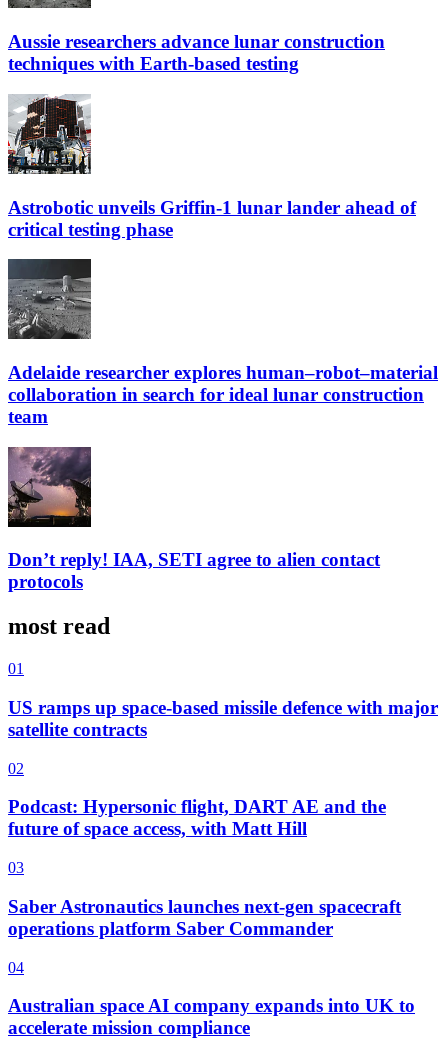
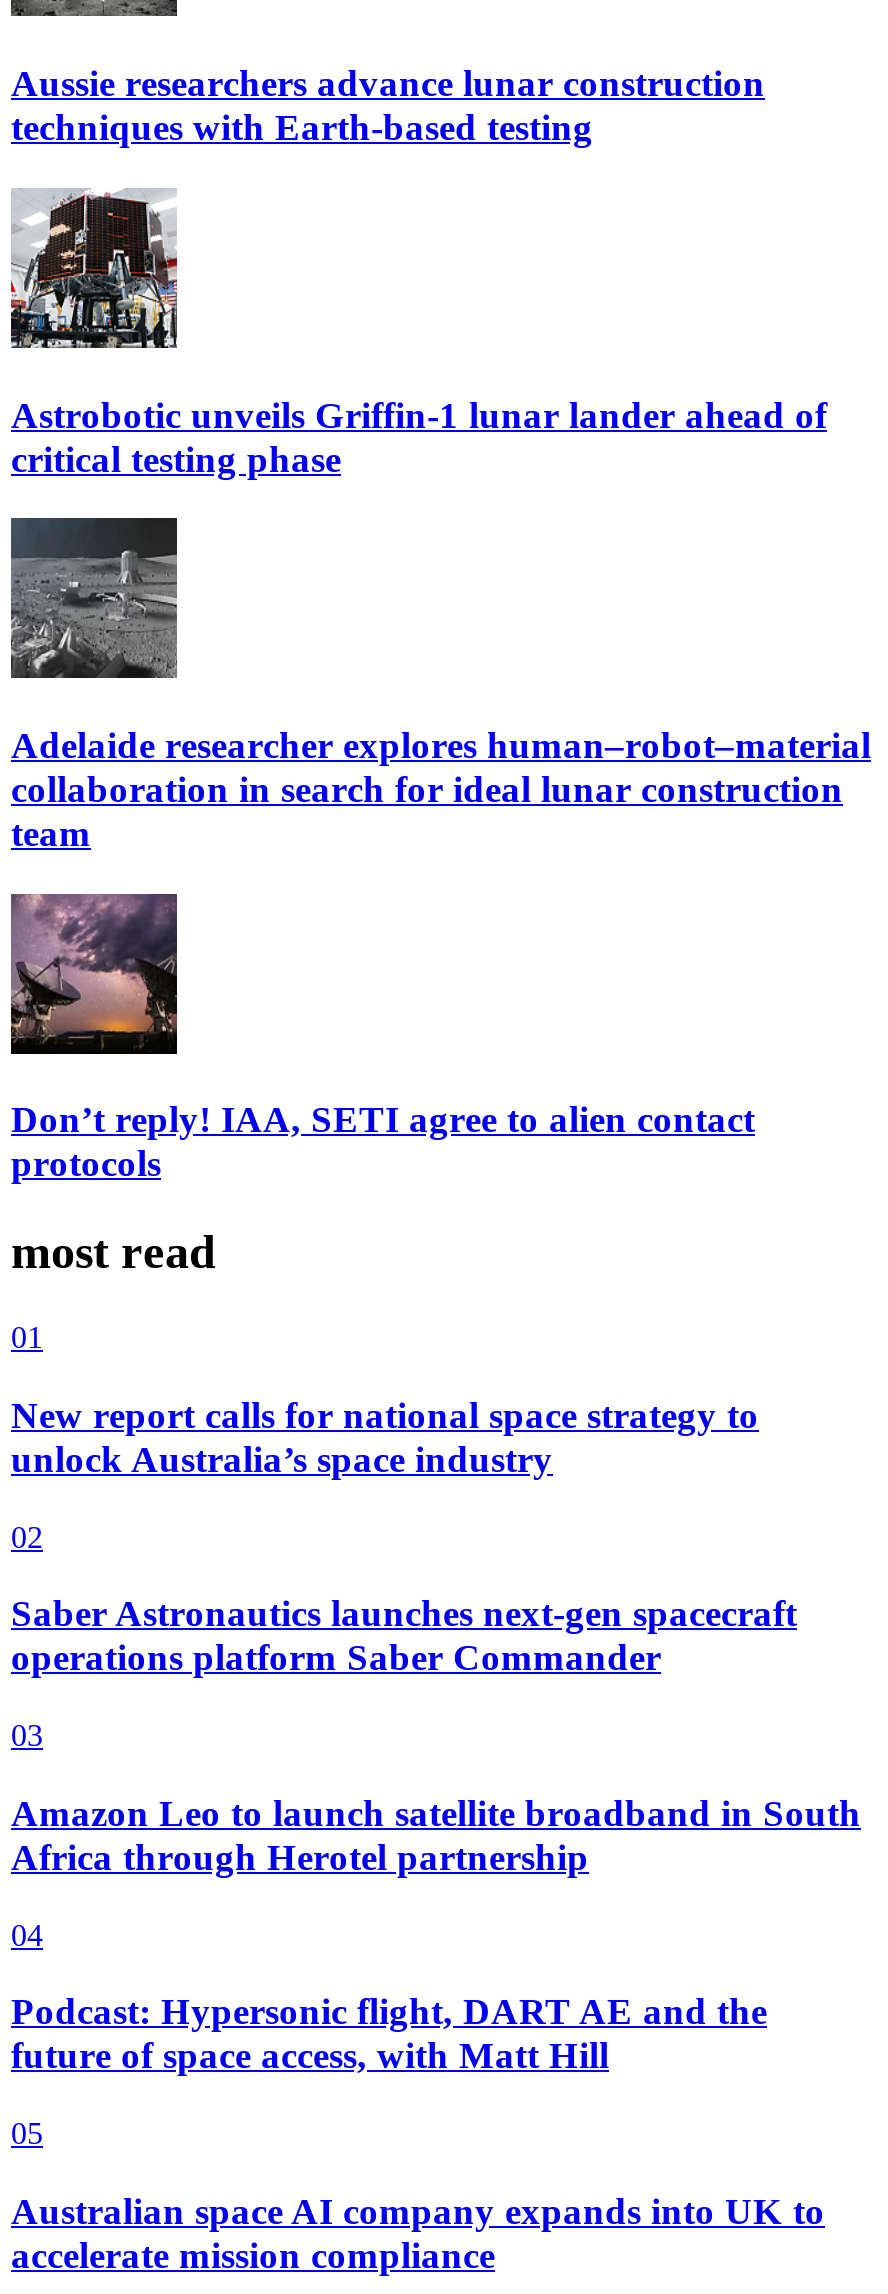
- US ramps up space-based missile defence with major
- satellite contracts
+ New report calls for national space strategy to
+ unlock Australia’s space industry

+ Amazon Leo to launch satellite broadband in South
+ Africa through Herotel partnership

moved down: Podcast: Hypersonic flight, DART AE and the | future of space access, with Matt Hill

+ 05

moved up: 03 | Saber Astronautics launches next-gen spacecraft | operations platform Saber Commander | 04
